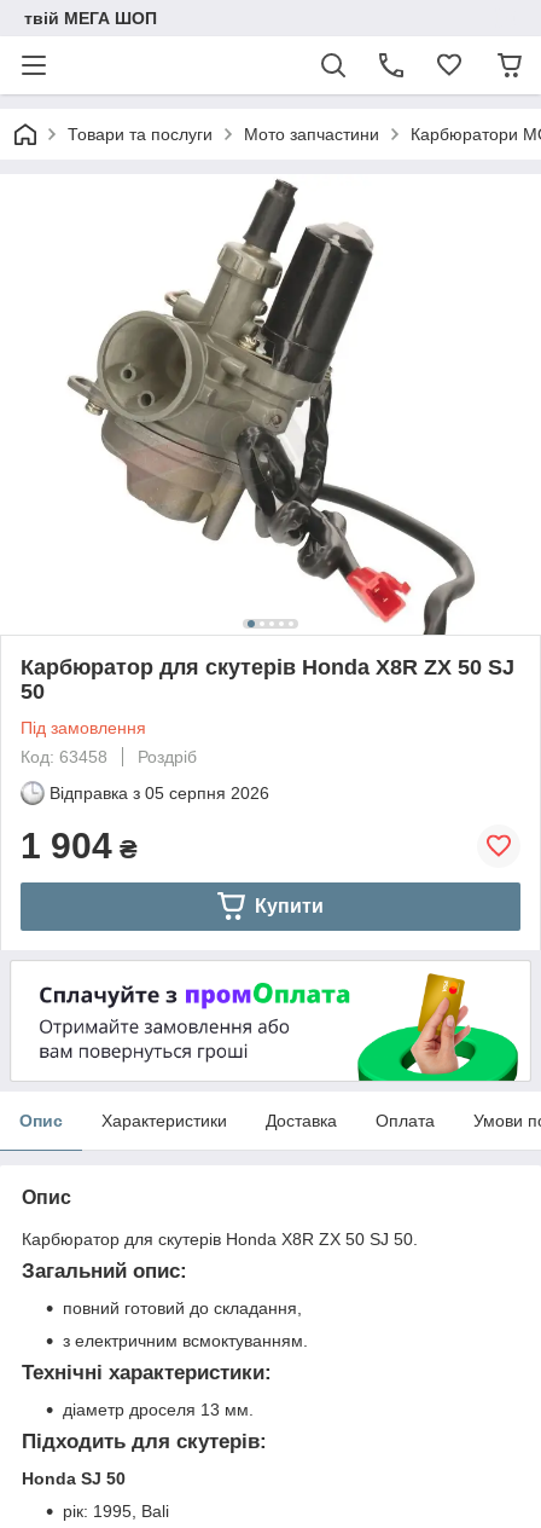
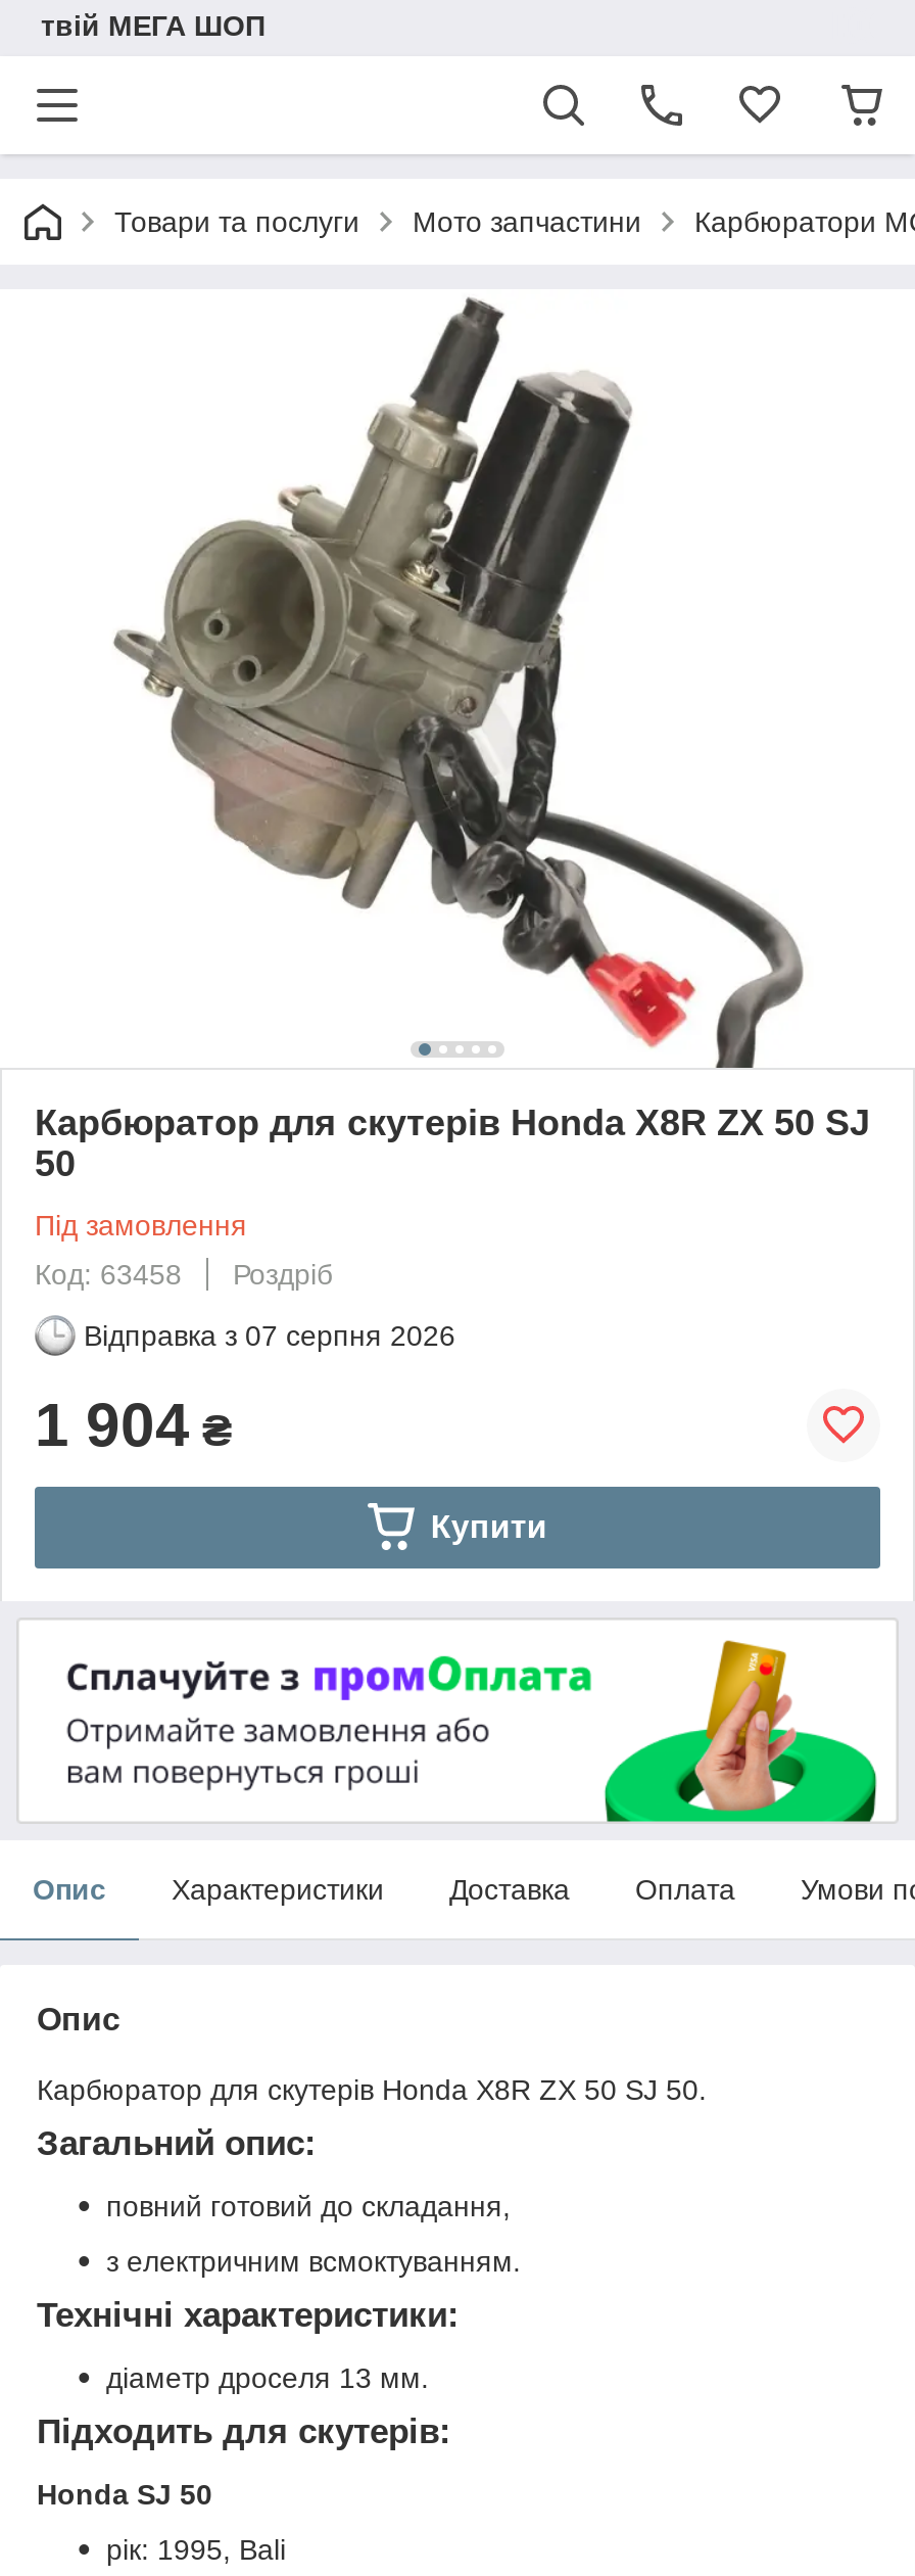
- Відправка з 05 серпня 2026
+ Відправка з 07 серпня 2026
